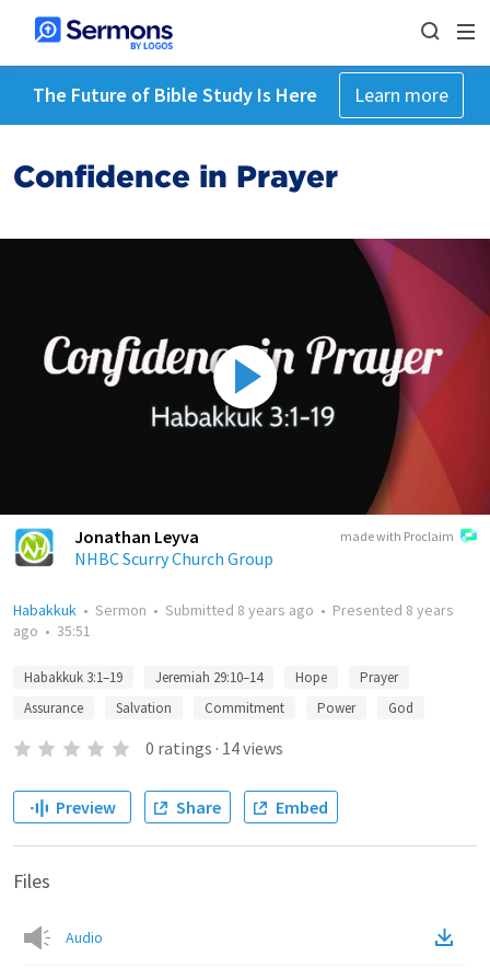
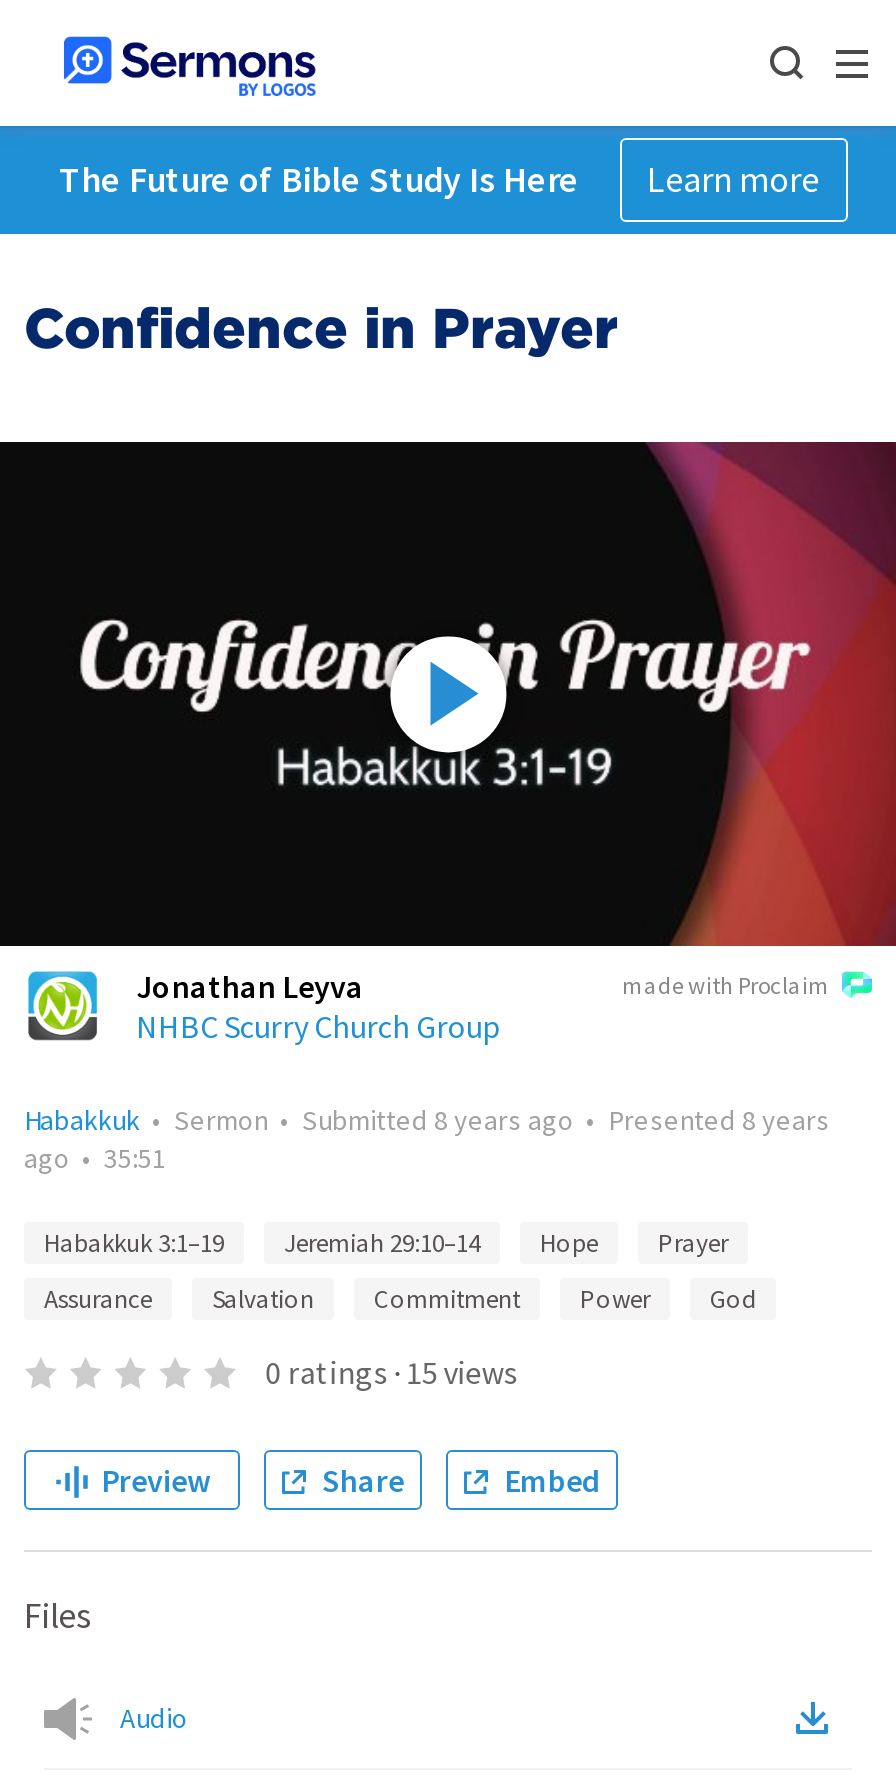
- 0 ratings · 14 views
+ 0 ratings · 15 views
